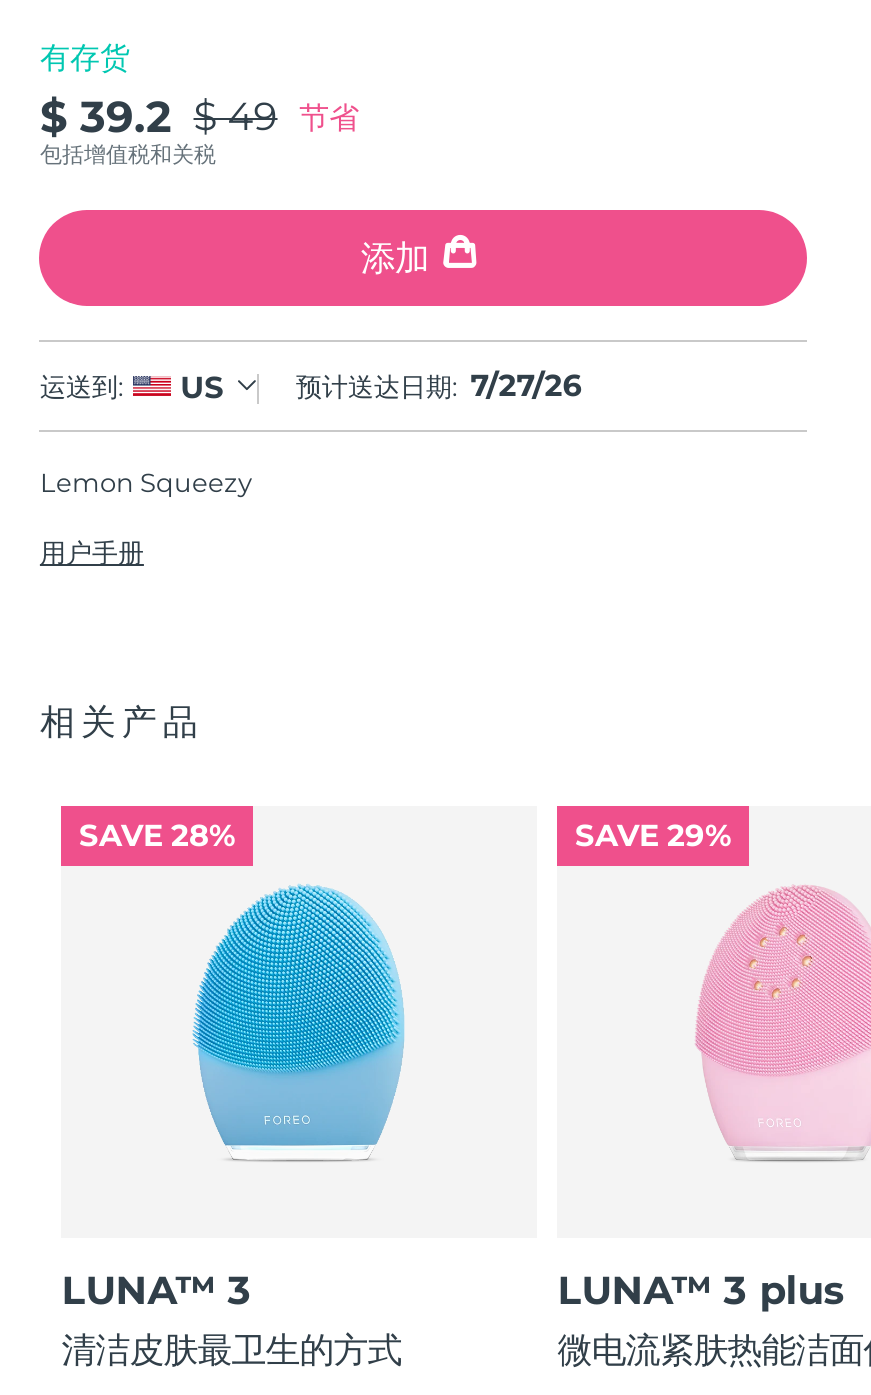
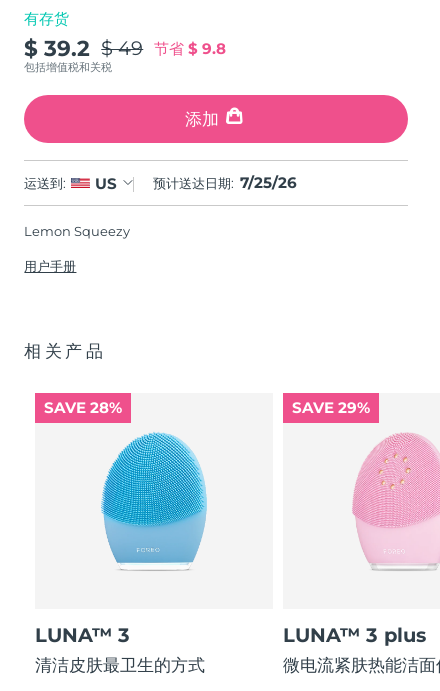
- $ 39.2 $ 49 节省
+ $ 39.2 $ 49 节省$ 9.8

- 预计送达日期: 7/27/26
+ 预计送达日期: 7/25/26
